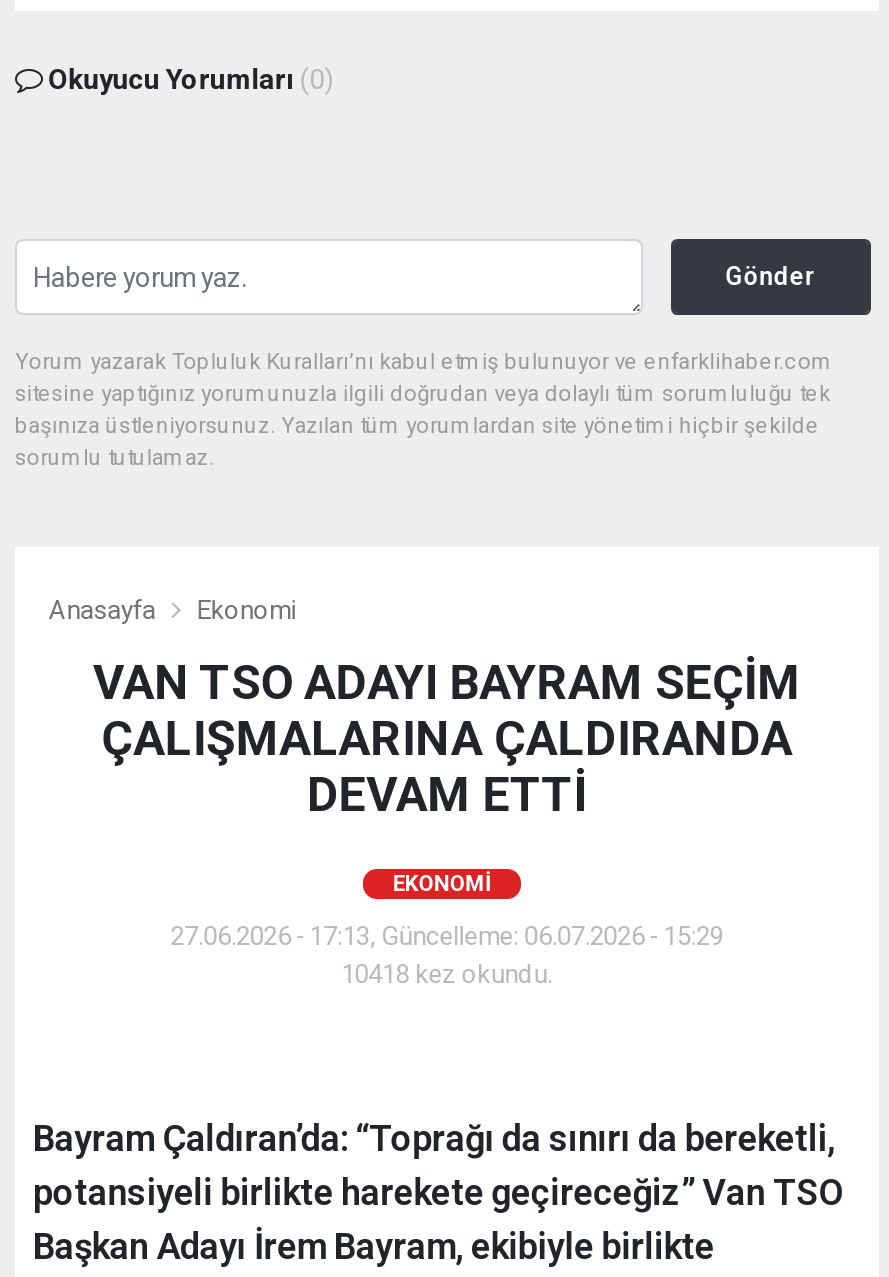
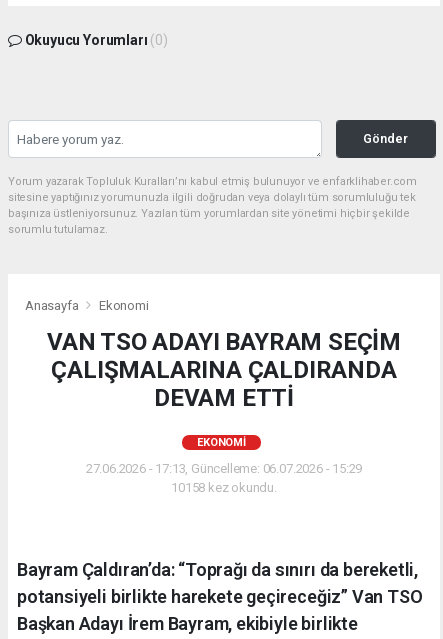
- 10418 kez okundu.
+ 10158 kez okundu.
